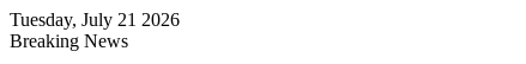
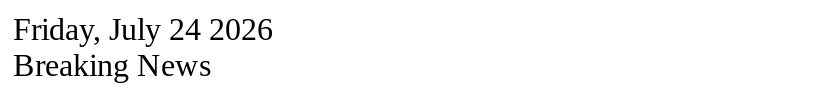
- Tuesday, July 21 2026
+ Friday, July 24 2026
